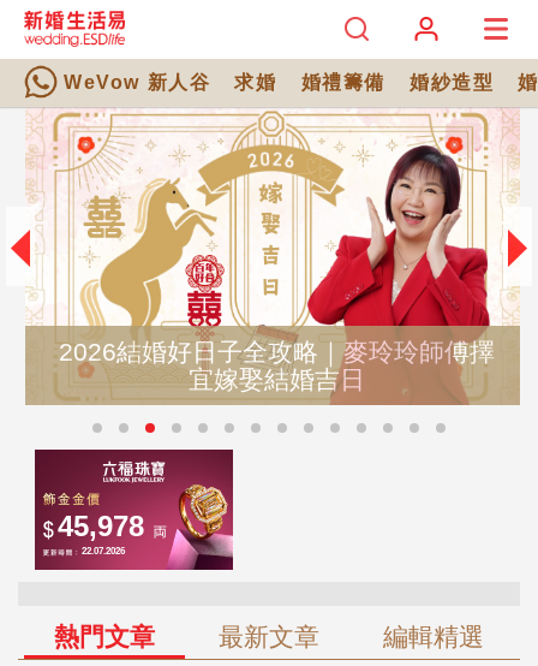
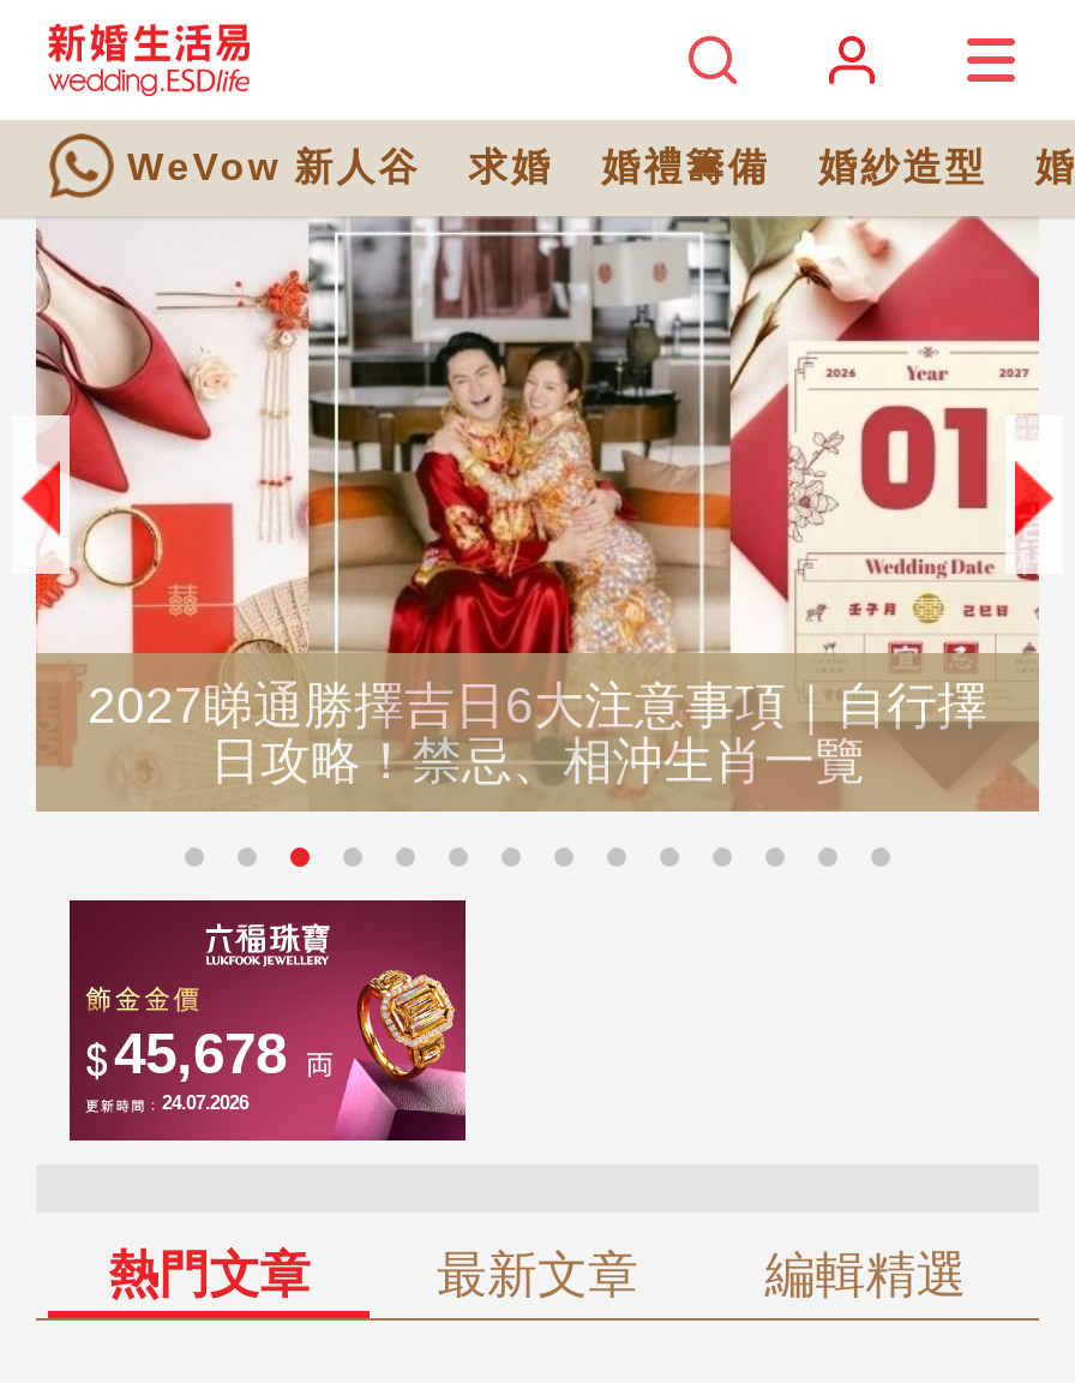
- [image]
- 2026結婚好日子全攻略｜麥玲玲師傅擇
- 宜嫁娶結婚吉日
+ [image]
+ 2027睇通勝擇吉日6大注意事項｜自行擇
+ 日攻略！禁忌、相沖生肖一覽
